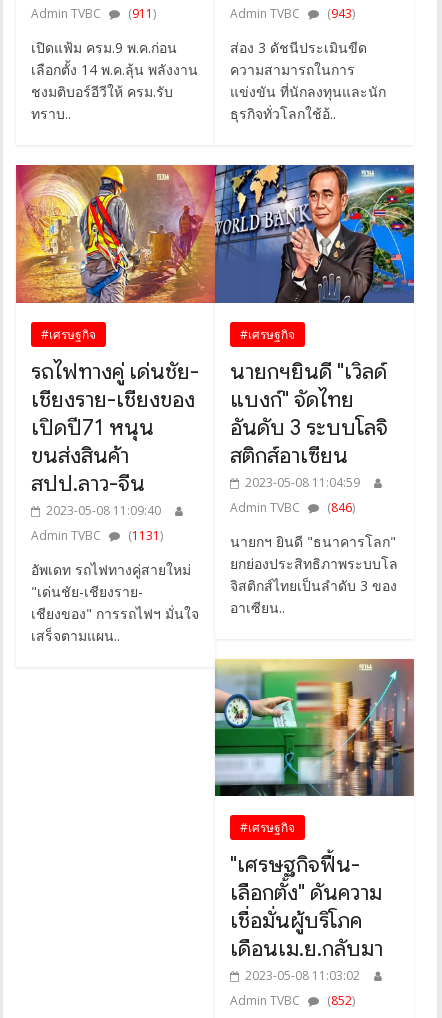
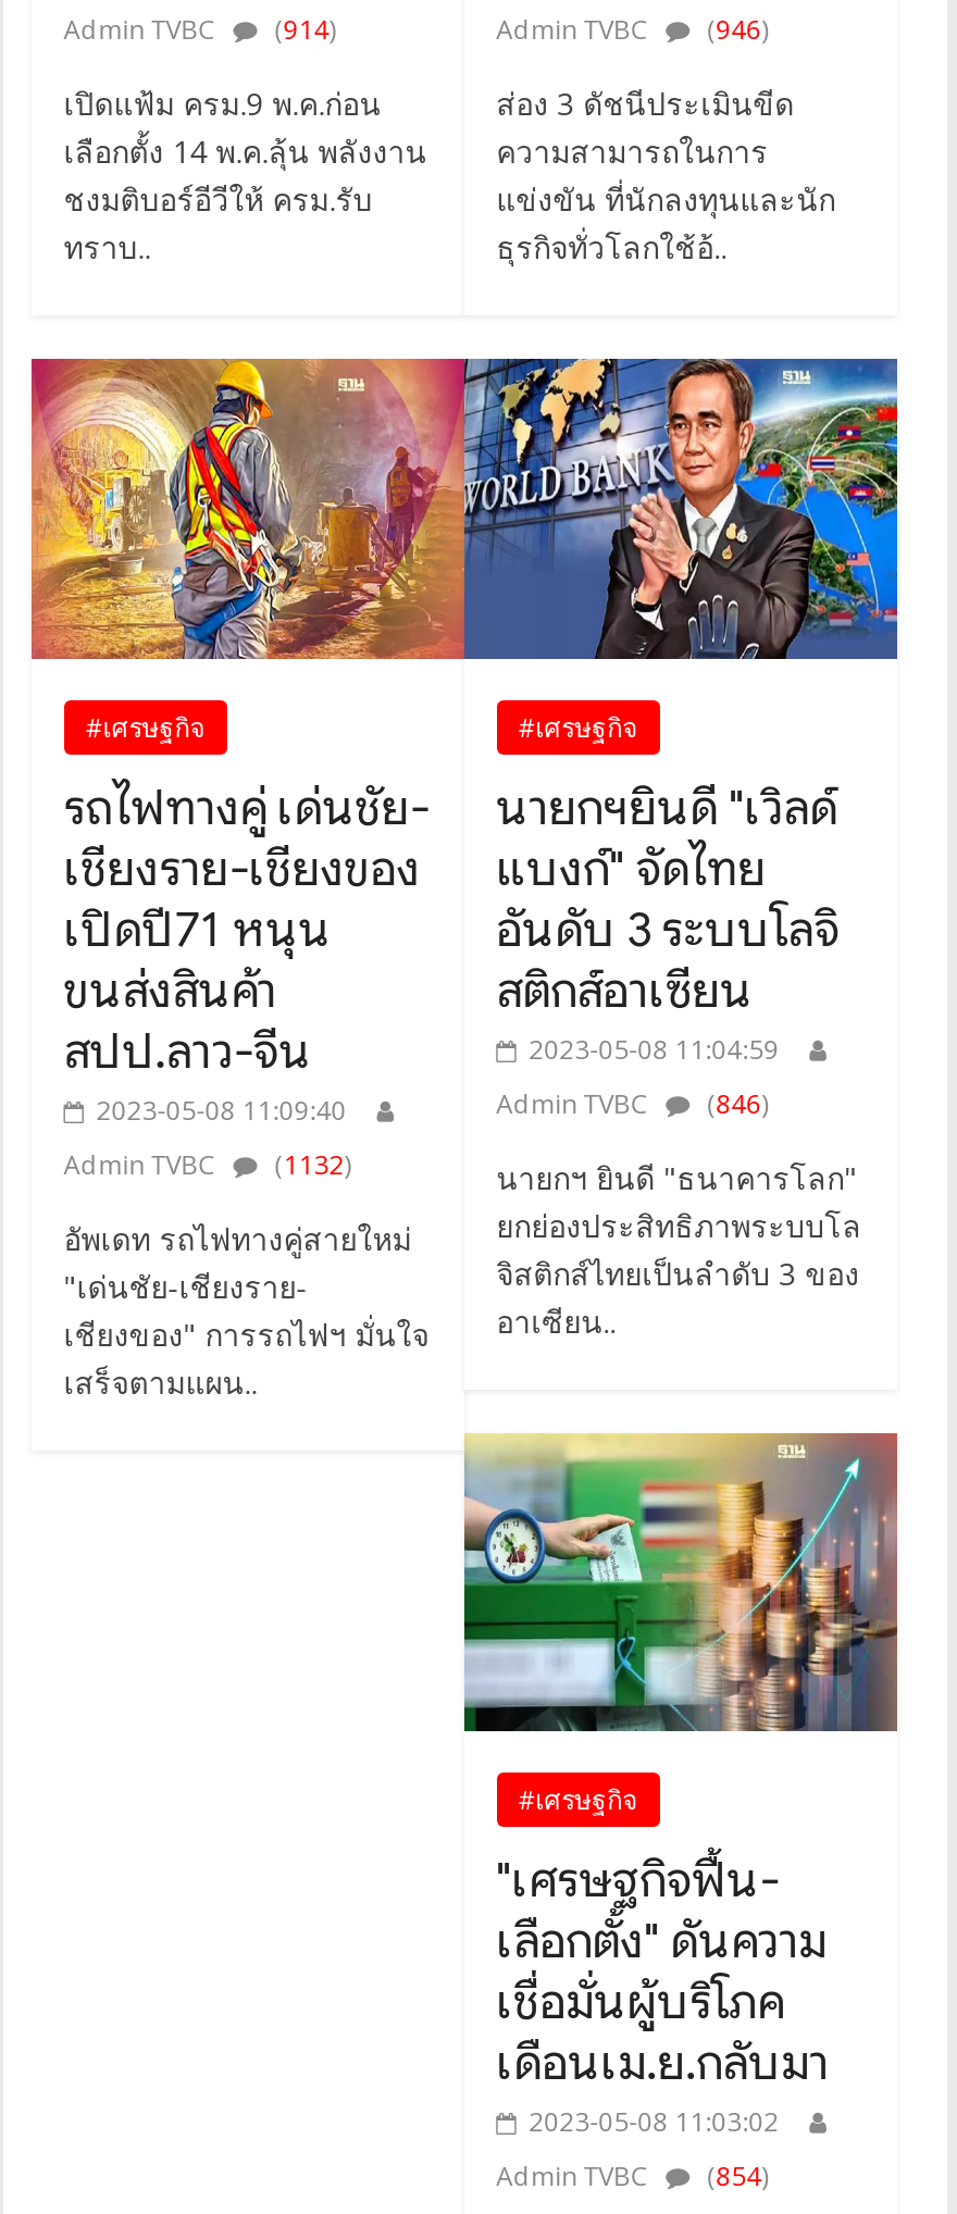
- Admin TVBC (911)
+ Admin TVBC (914)

- Admin TVBC (943)
+ Admin TVBC (946)

- Admin TVBC (1131)
+ Admin TVBC (1132)

- Admin TVBC (852)
+ Admin TVBC (854)
